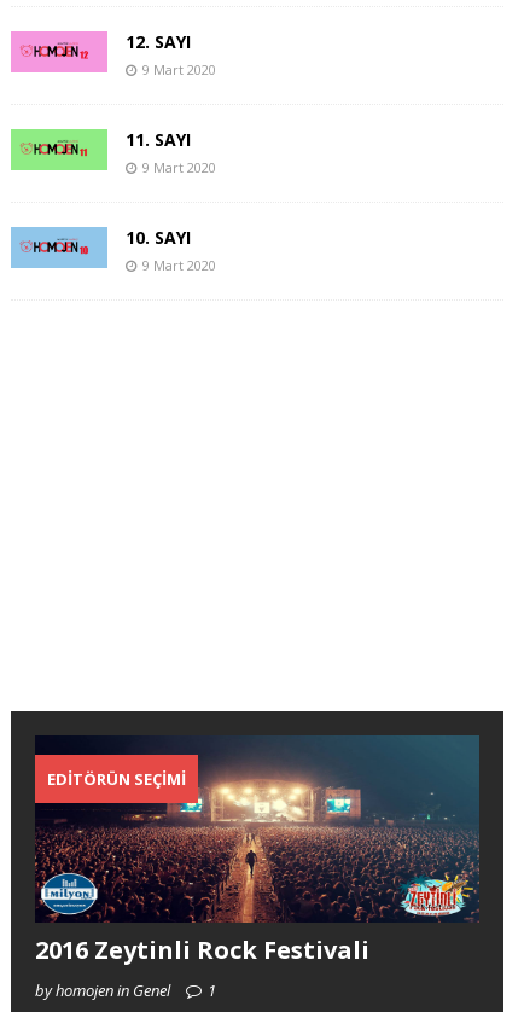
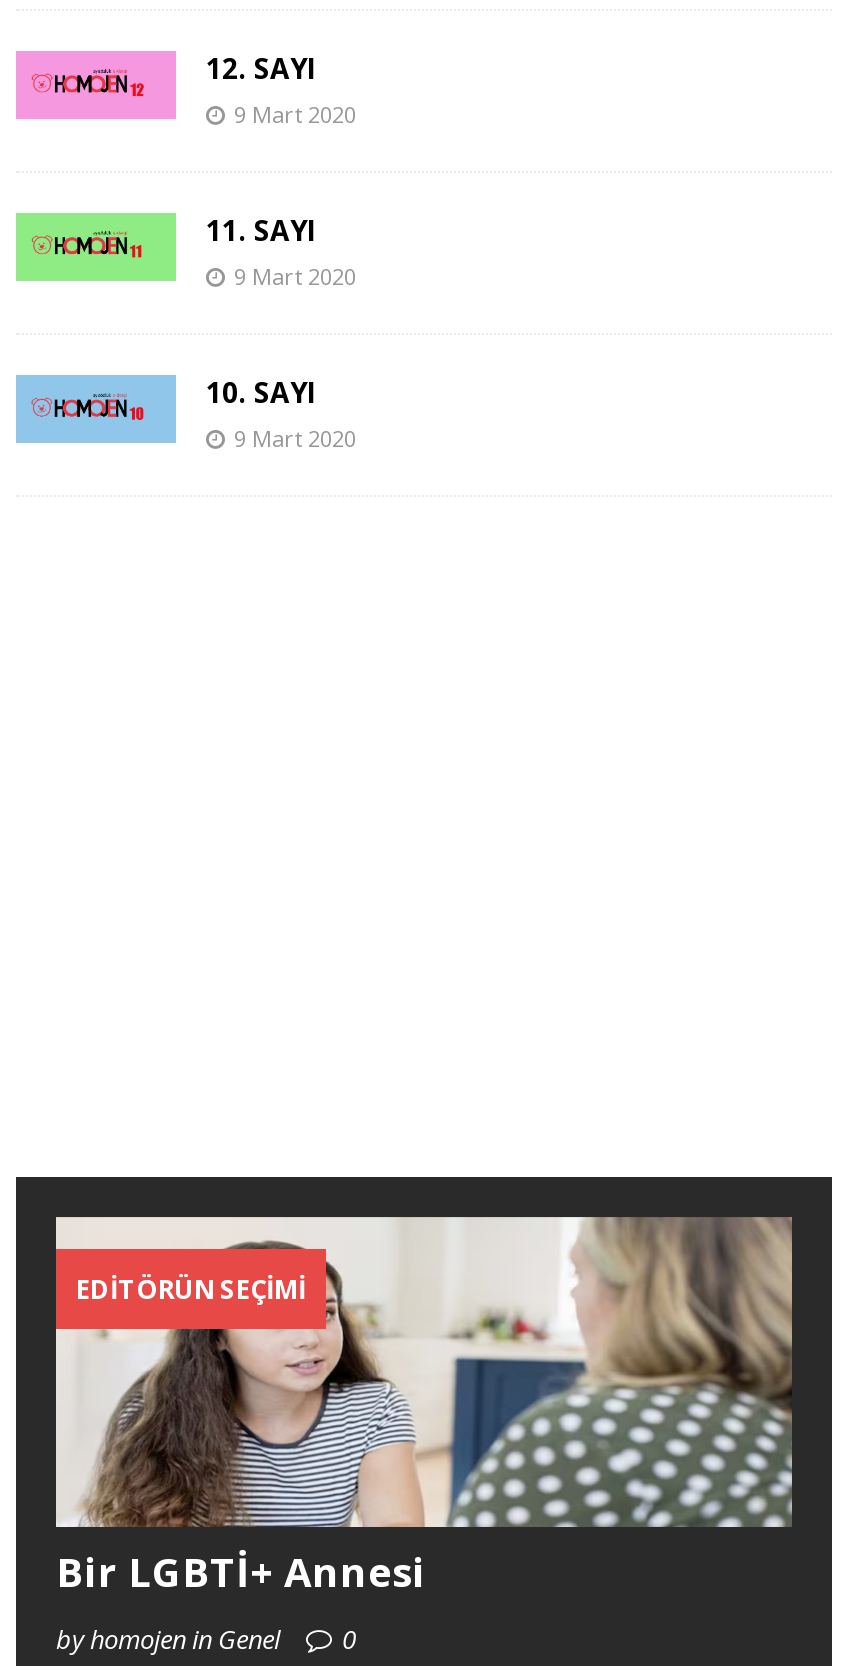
- [image]
- 2016 Zeytinli Rock Festivali
+ [image]
+ Bir LGBTİ+ Annesi

- by homojen in Genel 1
+ by homojen in Genel 0
